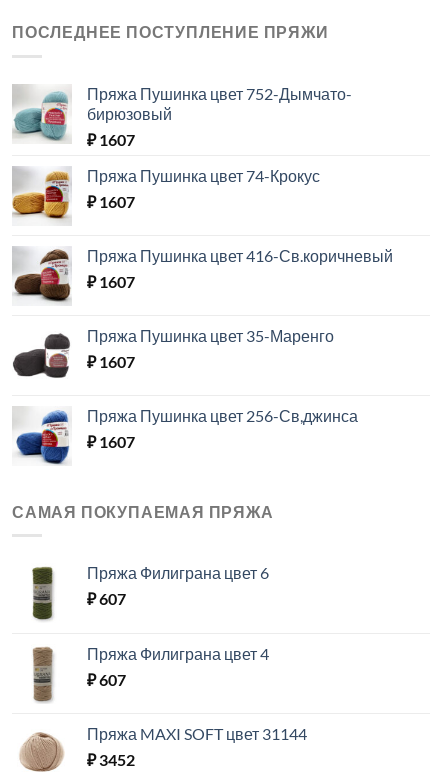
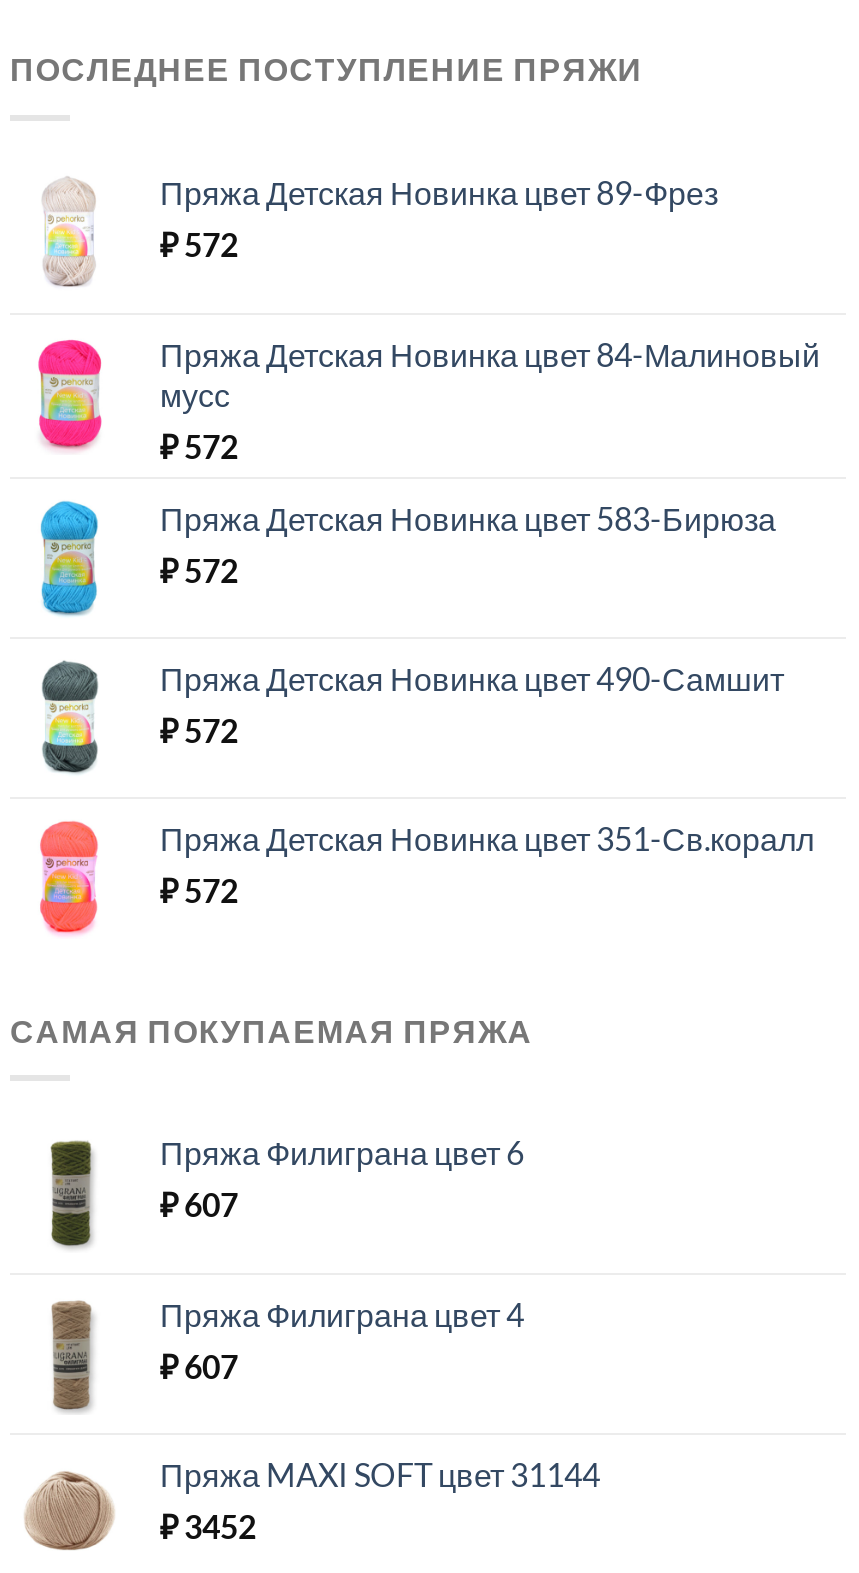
- [image]
- Пряжа Пушинка цвет 752-Дымчато-
- бирюзовый
- ₽ 1607
+ [image]
+ Пряжа Детская Новинка цвет 89-Фрез
+ ₽ 572

- [image]
- Пряжа Пушинка цвет 74-Крокус
- ₽ 1607
+ [image]
+ Пряжа Детская Новинка цвет 84-Малиновый
+ мусс
+ ₽ 572

- [image]
- Пряжа Пушинка цвет 416-Св.коричневый
- ₽ 1607
+ [image]
+ Пряжа Детская Новинка цвет 583-Бирюза
+ ₽ 572

- [image]
- Пряжа Пушинка цвет 35-Маренго
- ₽ 1607
+ [image]
+ Пряжа Детская Новинка цвет 490-Самшит
+ ₽ 572

- [image]
- Пряжа Пушинка цвет 256-Св,джинса
- ₽ 1607
+ [image]
+ Пряжа Детская Новинка цвет 351-Св.коралл
+ ₽ 572
